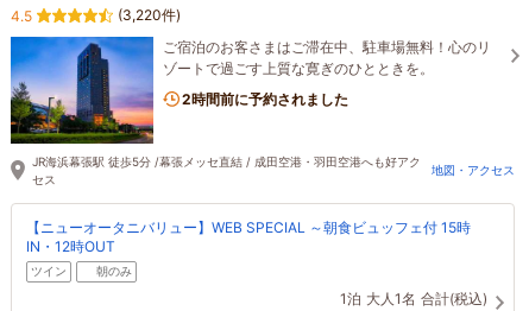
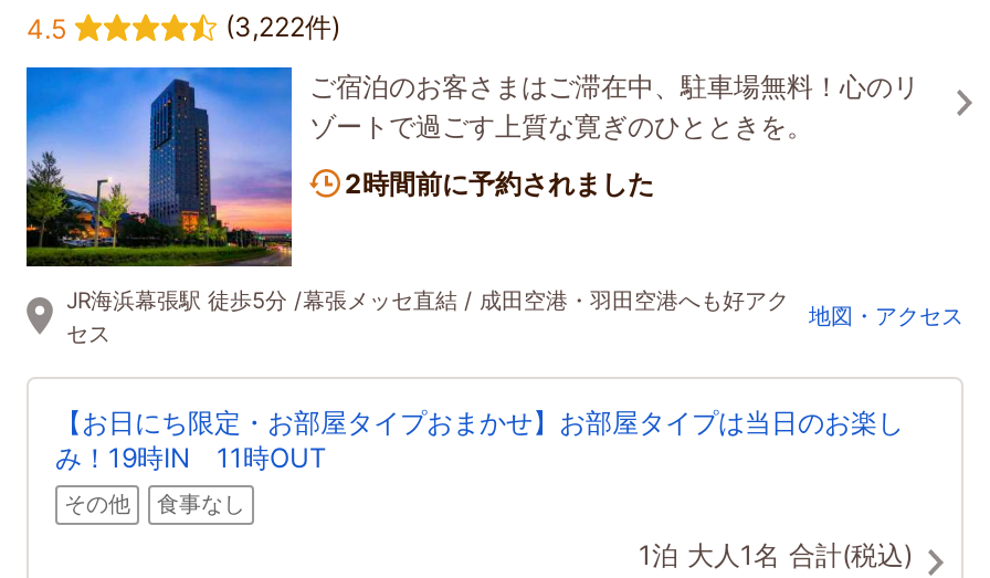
- (3,220件)
+ (3,222件)

- 【ニューオータニバリュー】WEB SPECIAL ～朝食ビュッフェ付 15時
- IN・12時OUT
+ 【お日にち限定・お部屋タイプおまかせ】お部屋タイプは当日のお楽し
+ み！19時IN 11時OUT

- ツイン
- 朝のみ
+ その他
+ 食事なし
